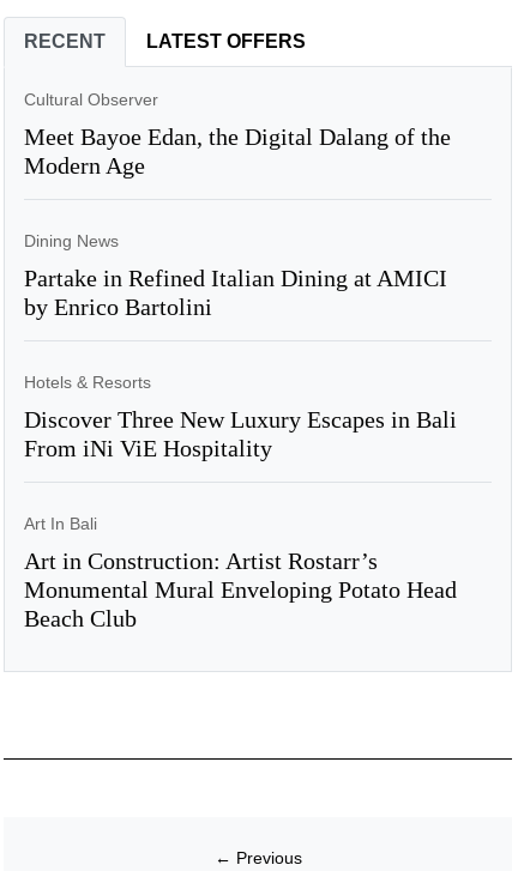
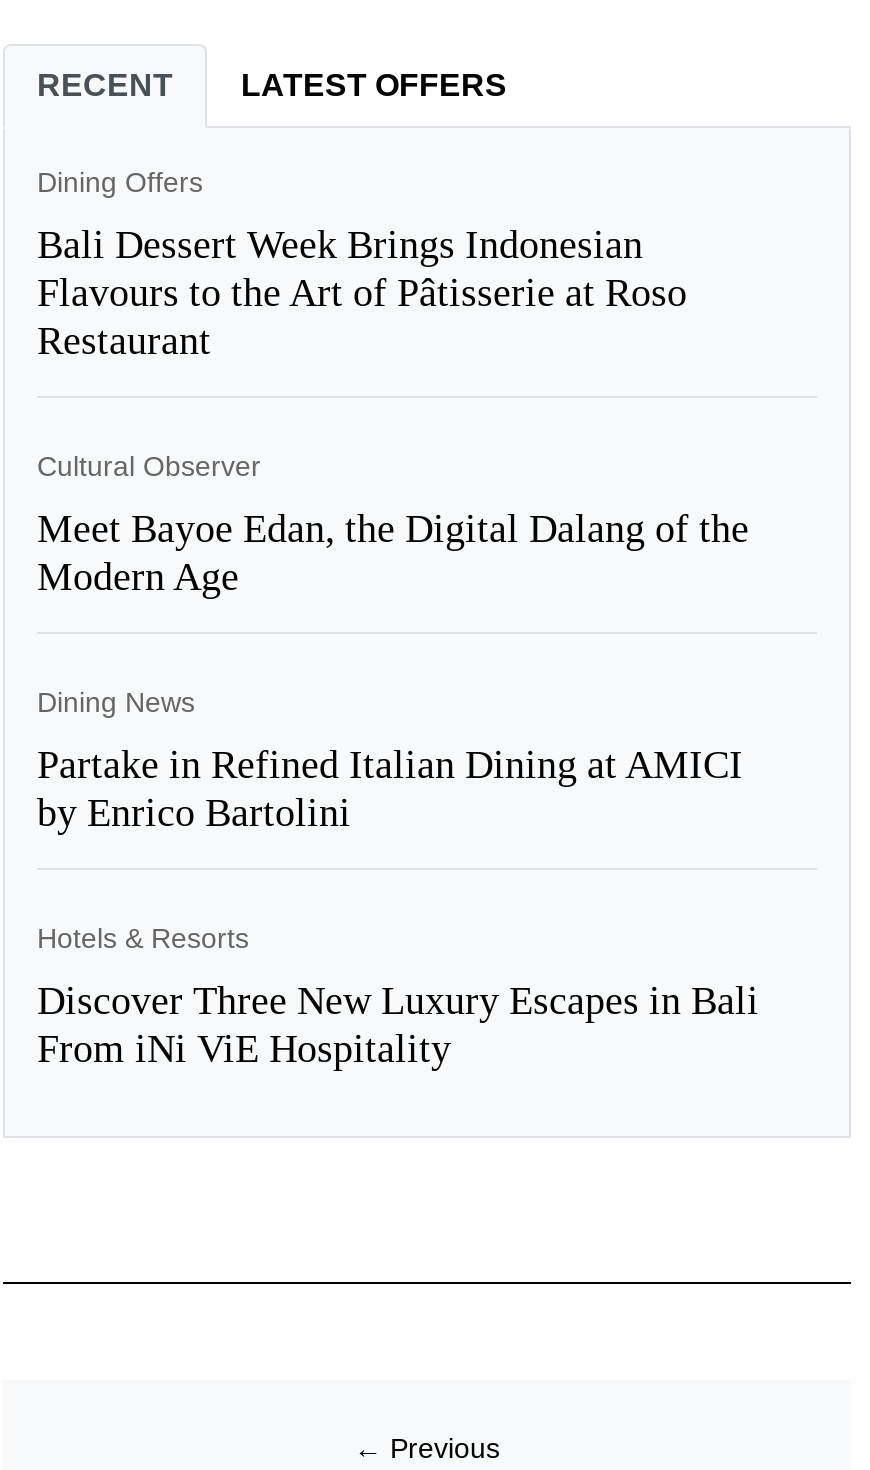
+ Dining Offers
+ Bali Dessert Week Brings Indonesian
+ Flavours to the Art of Pâtisserie at Roso
+ Restaurant

moved down: Cultural Observer | Meet Bayoe Edan, the Digital Dalang of the | Modern Age | ... | Discover Three New Luxury Escapes in Bali | From iNi ViE Hospitality

- Art In Bali
- Art in Construction: Artist Rostarr’s
- Monumental Mural Enveloping Potato Head
- Beach Club
